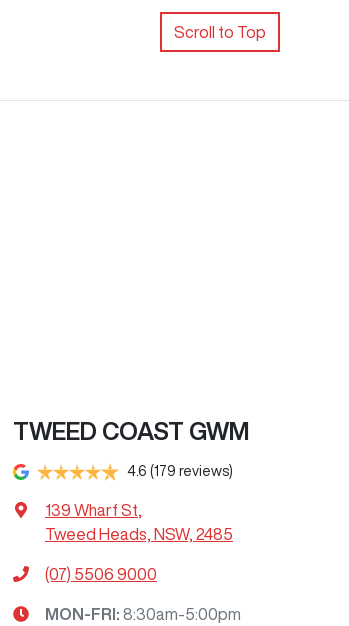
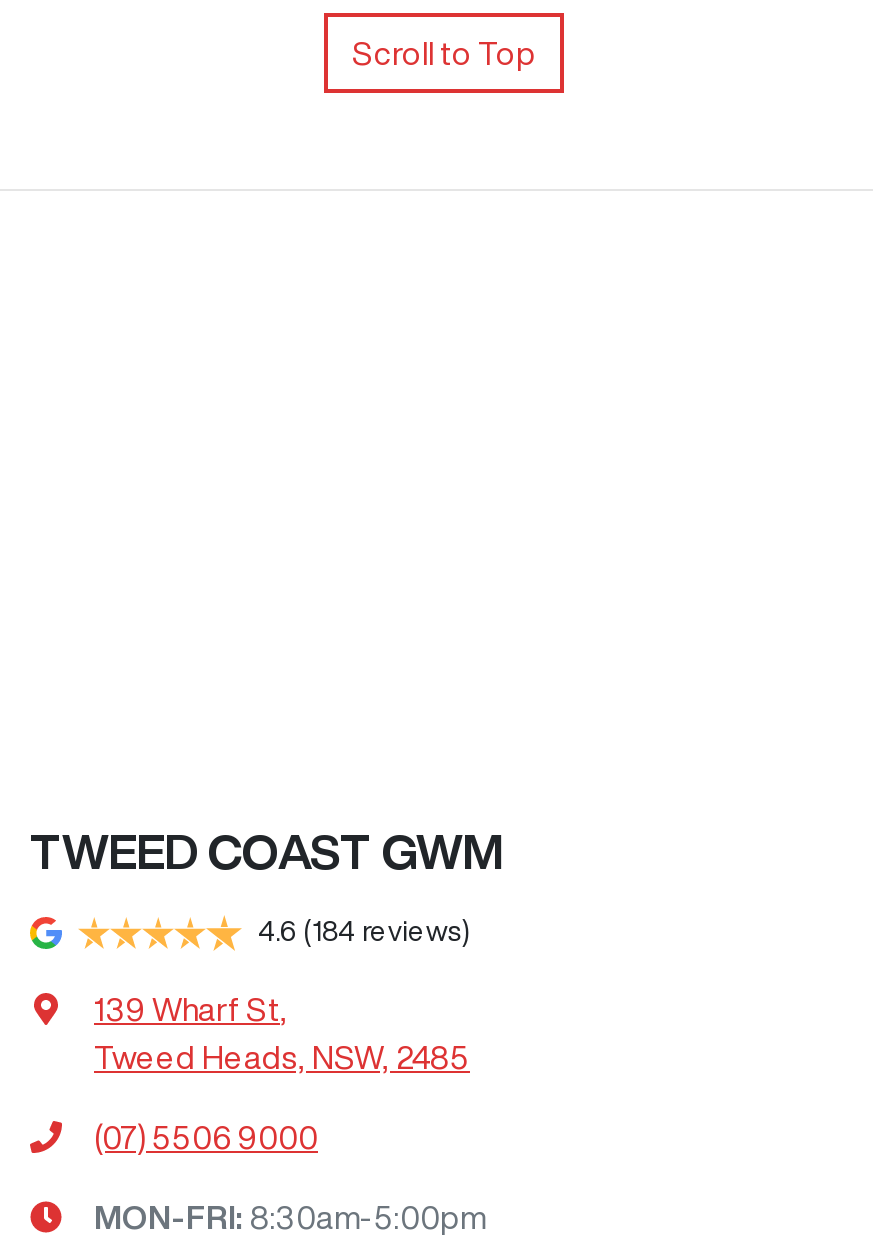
- 4.6 (179 reviews)
+ 4.6 (184 reviews)
